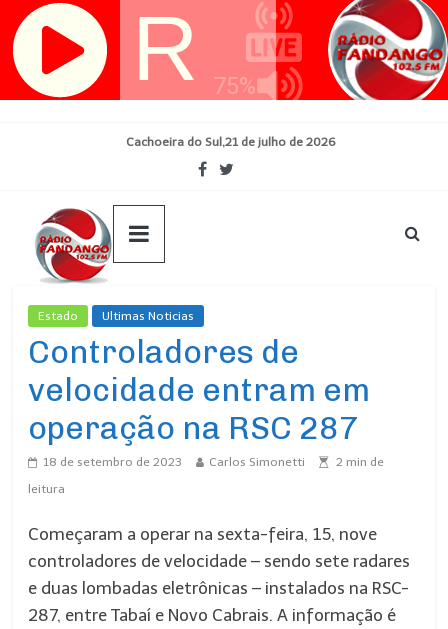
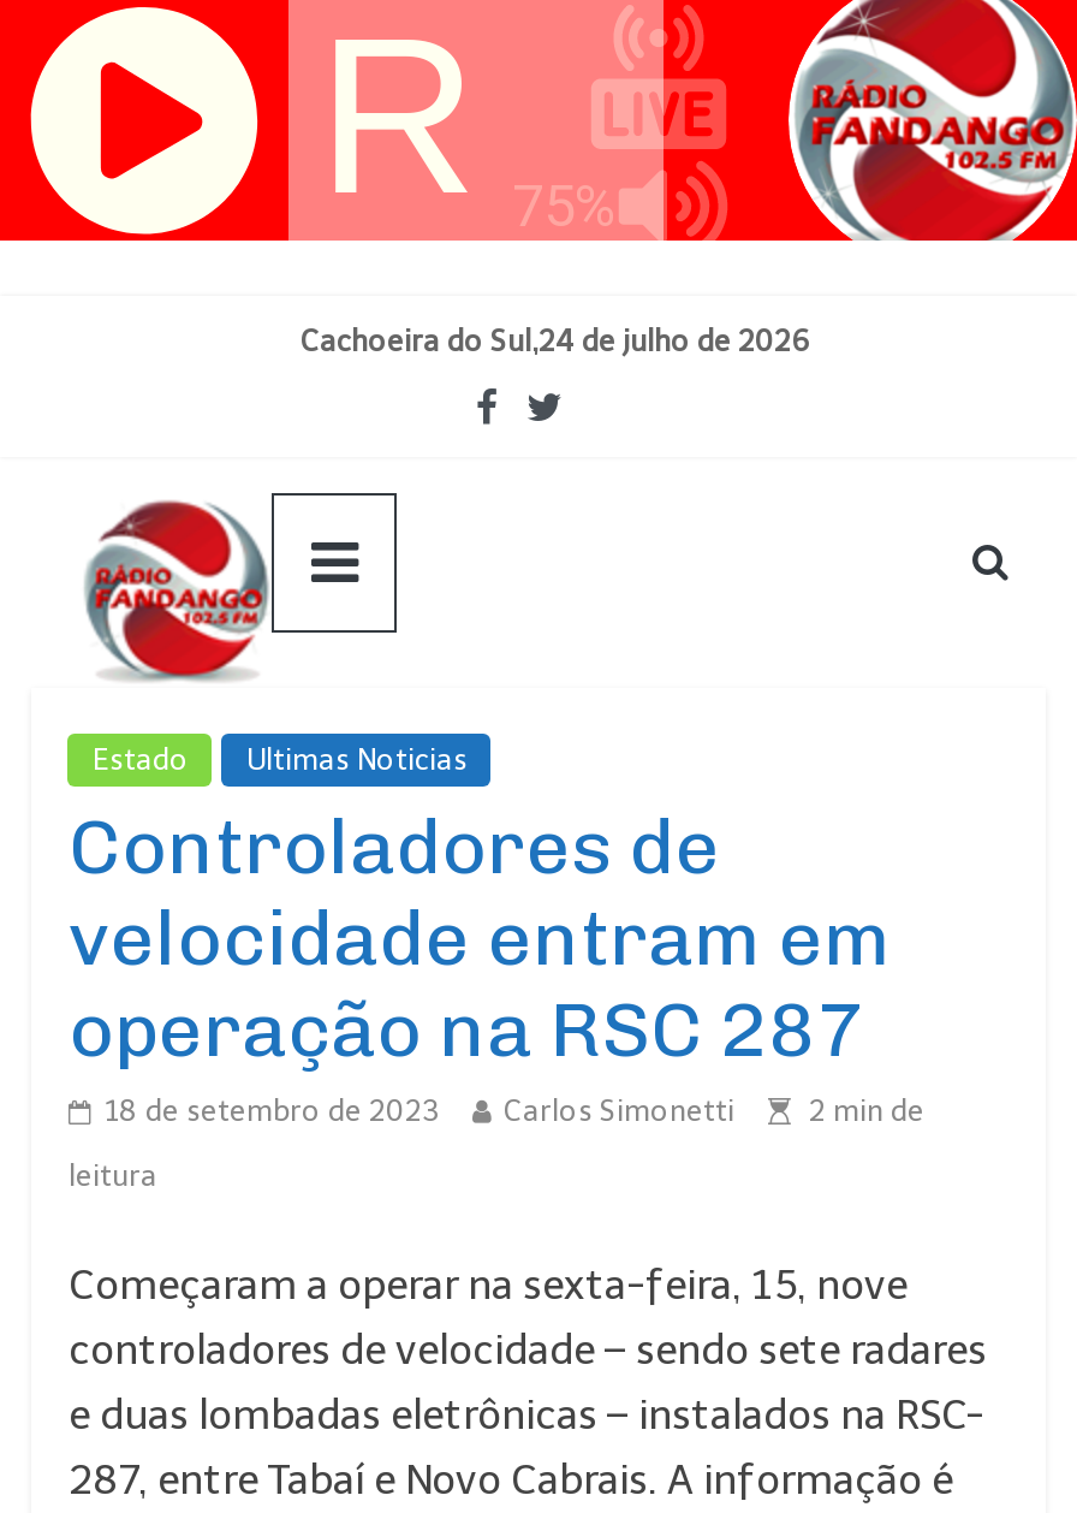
- Cachoeira do Sul,21 de julho de 2026
+ Cachoeira do Sul,24 de julho de 2026
